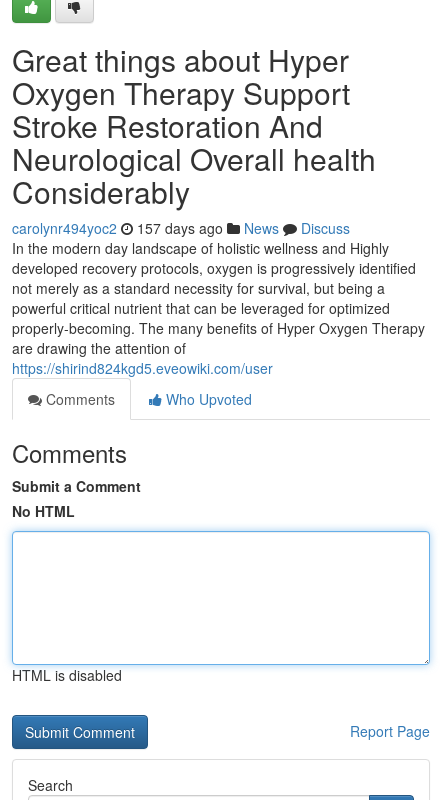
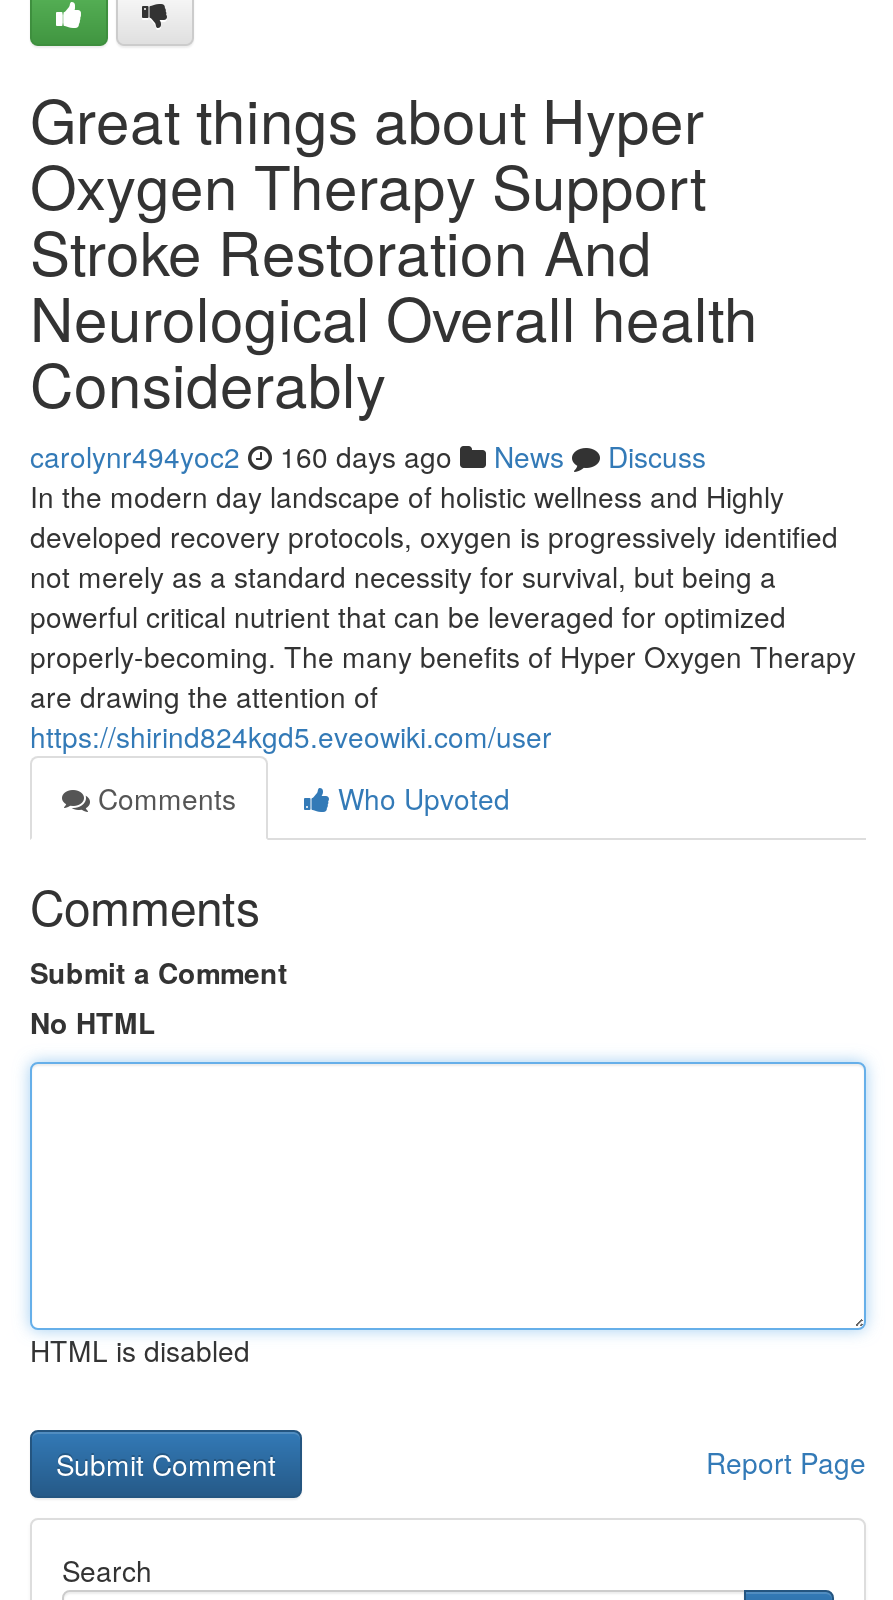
- carolynr494yoc2 157 days ago News Discuss
+ carolynr494yoc2 160 days ago News Discuss
